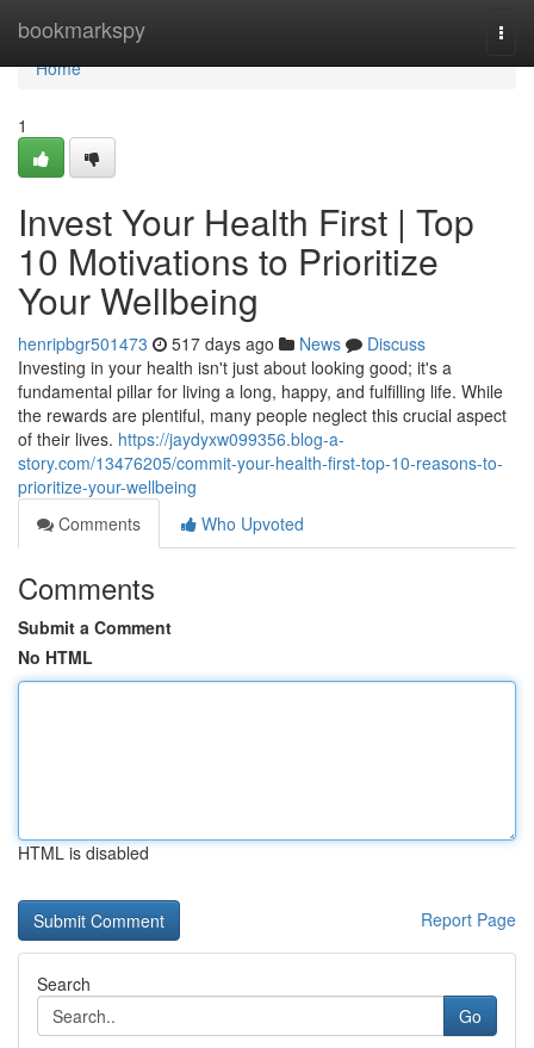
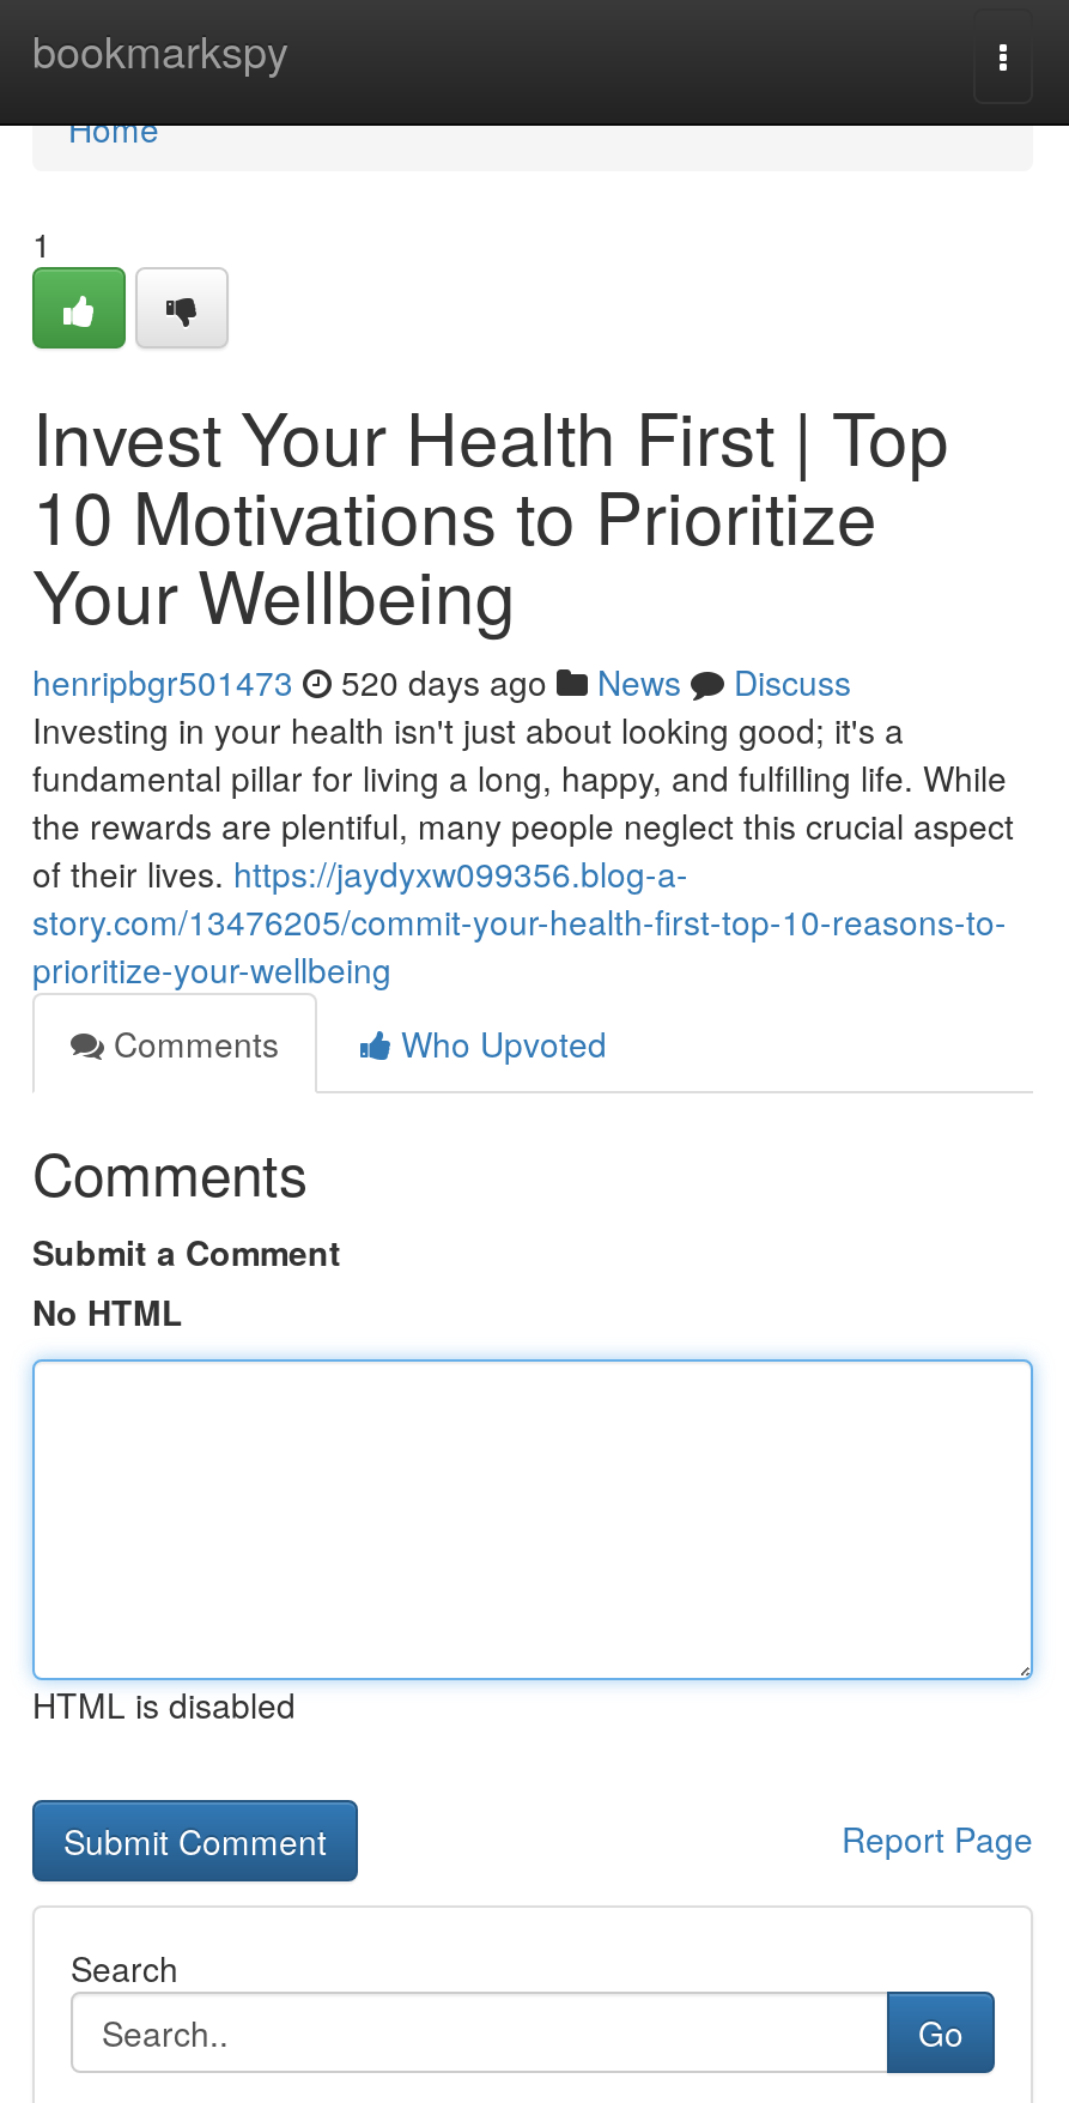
- henripbgr501473 517 days ago News Discuss
+ henripbgr501473 520 days ago News Discuss
